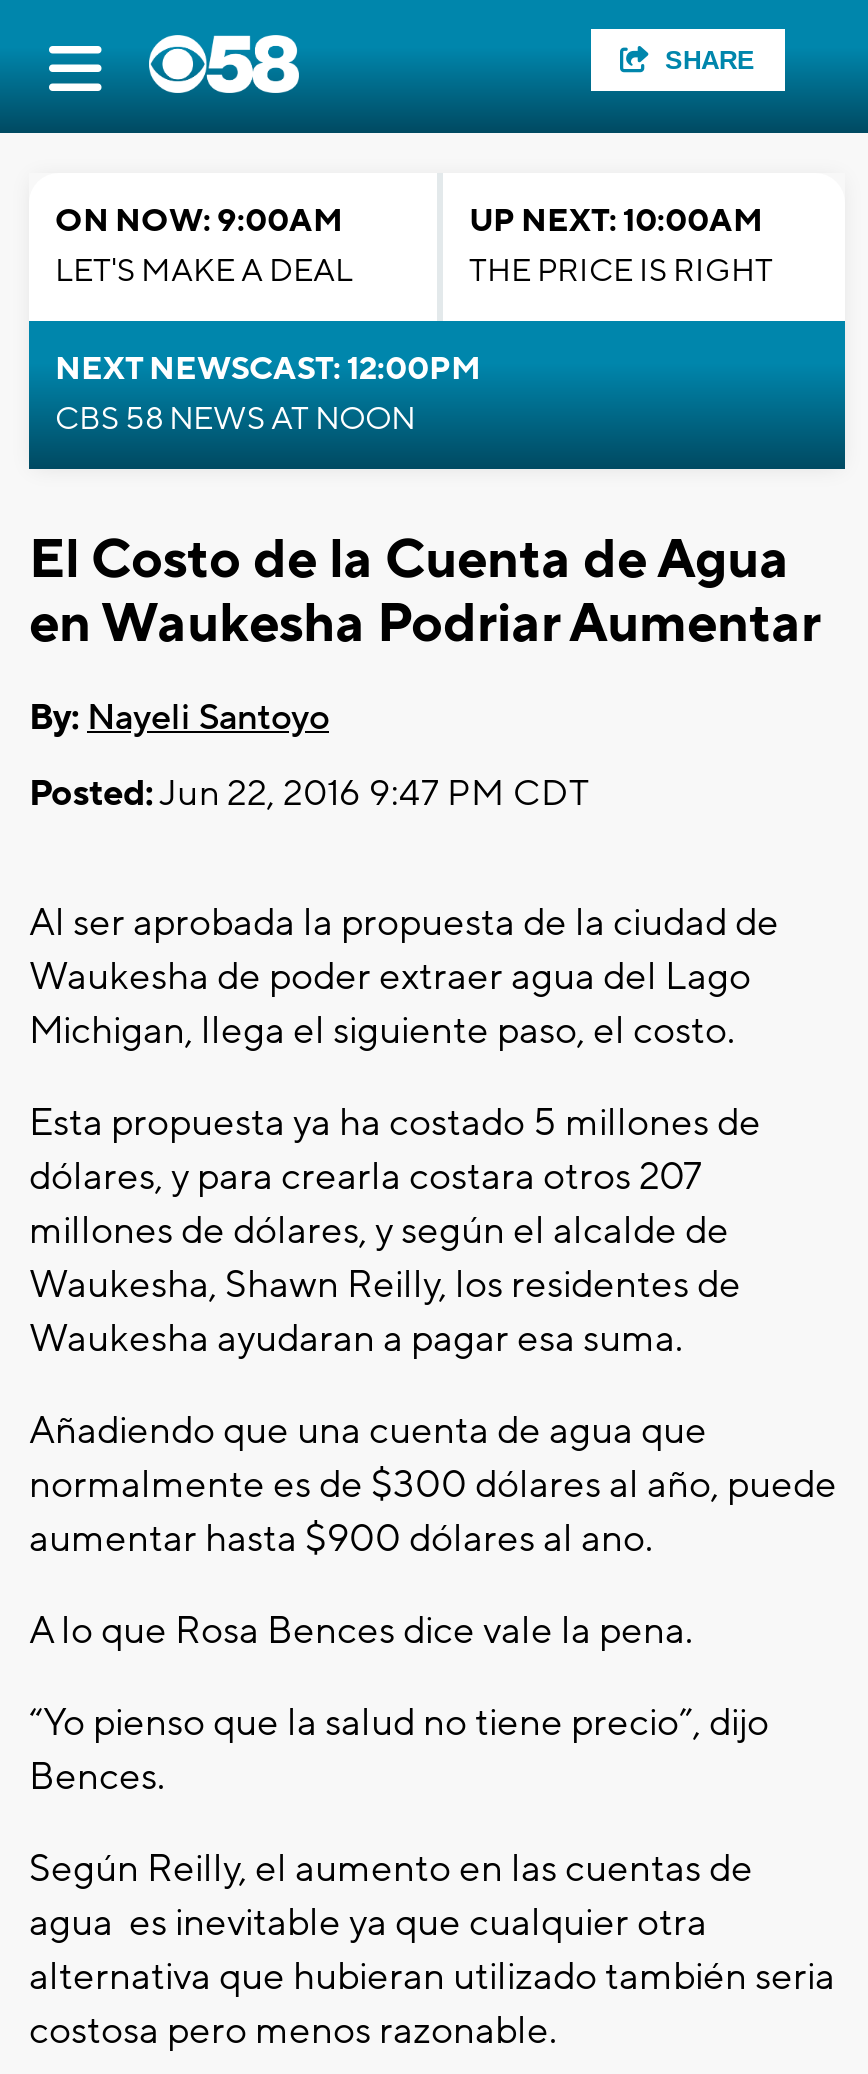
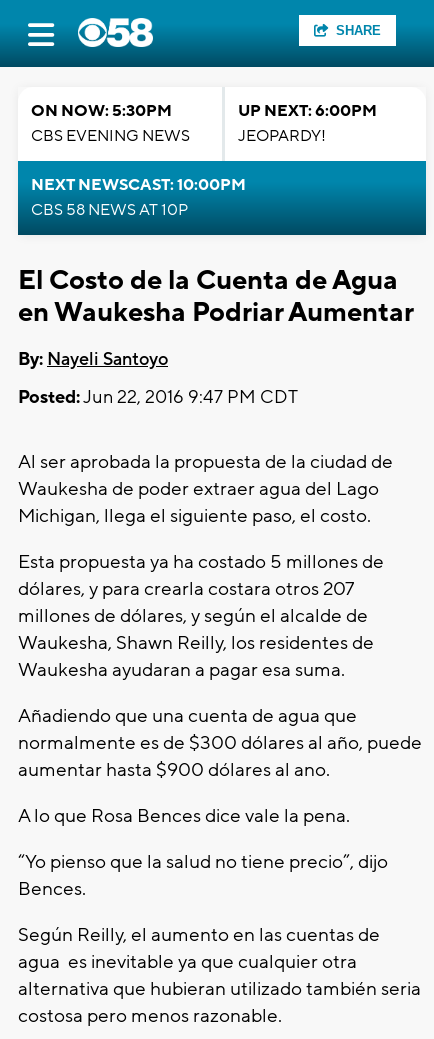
- ON NOW: 9:00AM
- LET'S MAKE A DEAL
+ ON NOW: 5:30PM
+ CBS EVENING NEWS

- UP NEXT: 10:00AM
- THE PRICE IS RIGHT
+ UP NEXT: 6:00PM
+ JEOPARDY!

- NEXT NEWSCAST: 12:00PM
- CBS 58 NEWS AT NOON
+ NEXT NEWSCAST: 10:00PM
+ CBS 58 NEWS AT 10P
